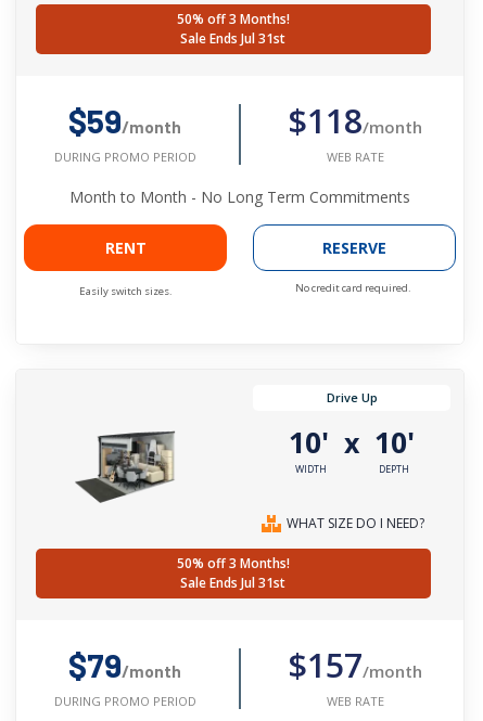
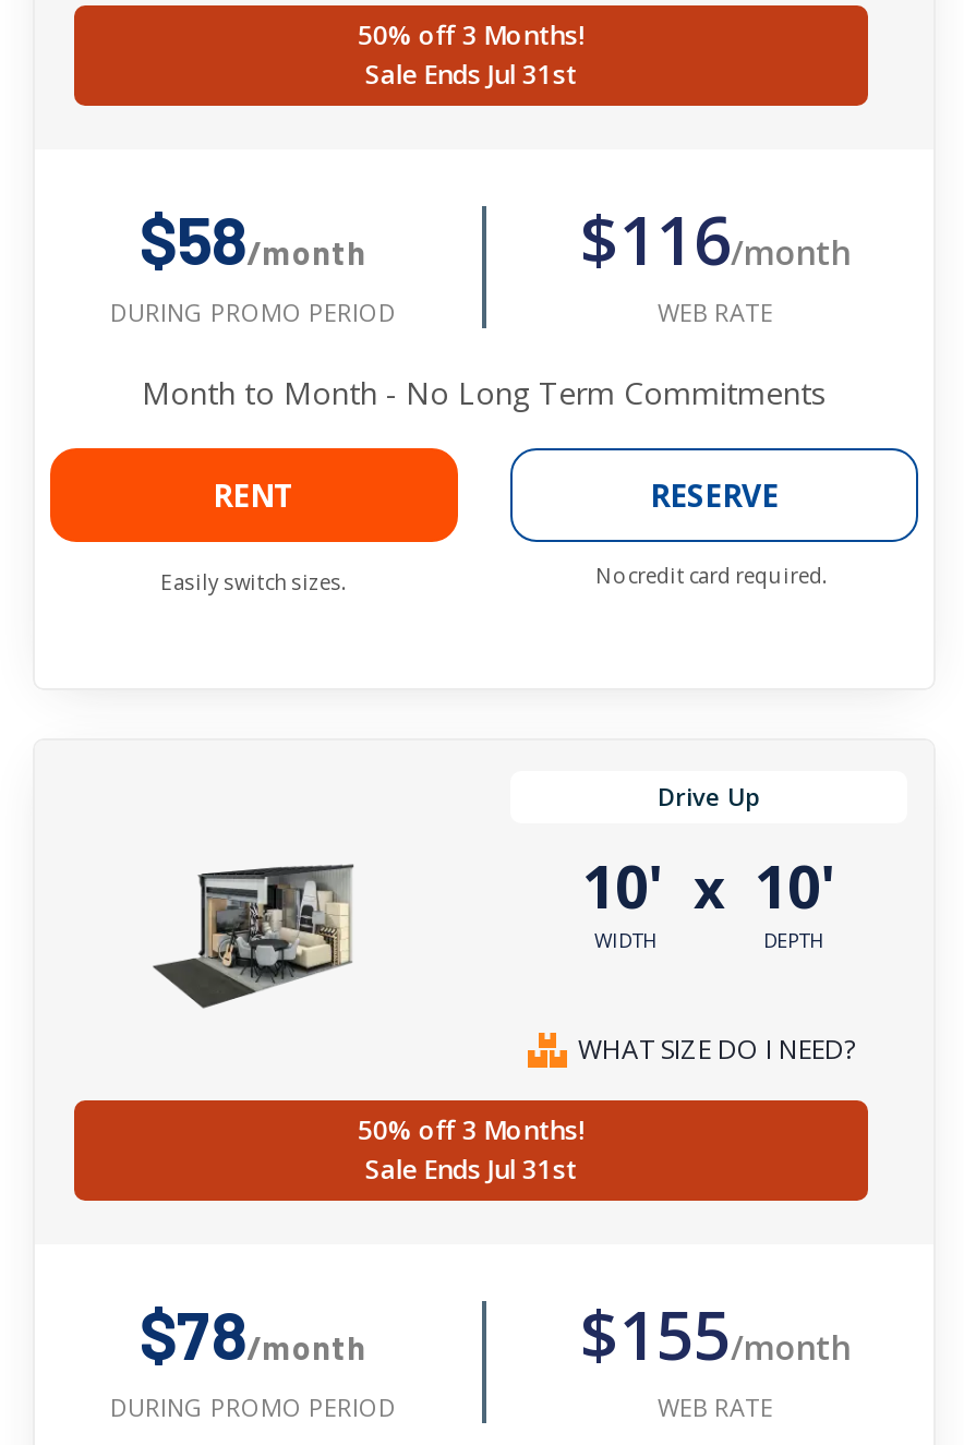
- $59/month
+ $58/month

- $118/month
+ $116/month

- $79/month
+ $78/month

- $157/month
+ $155/month
